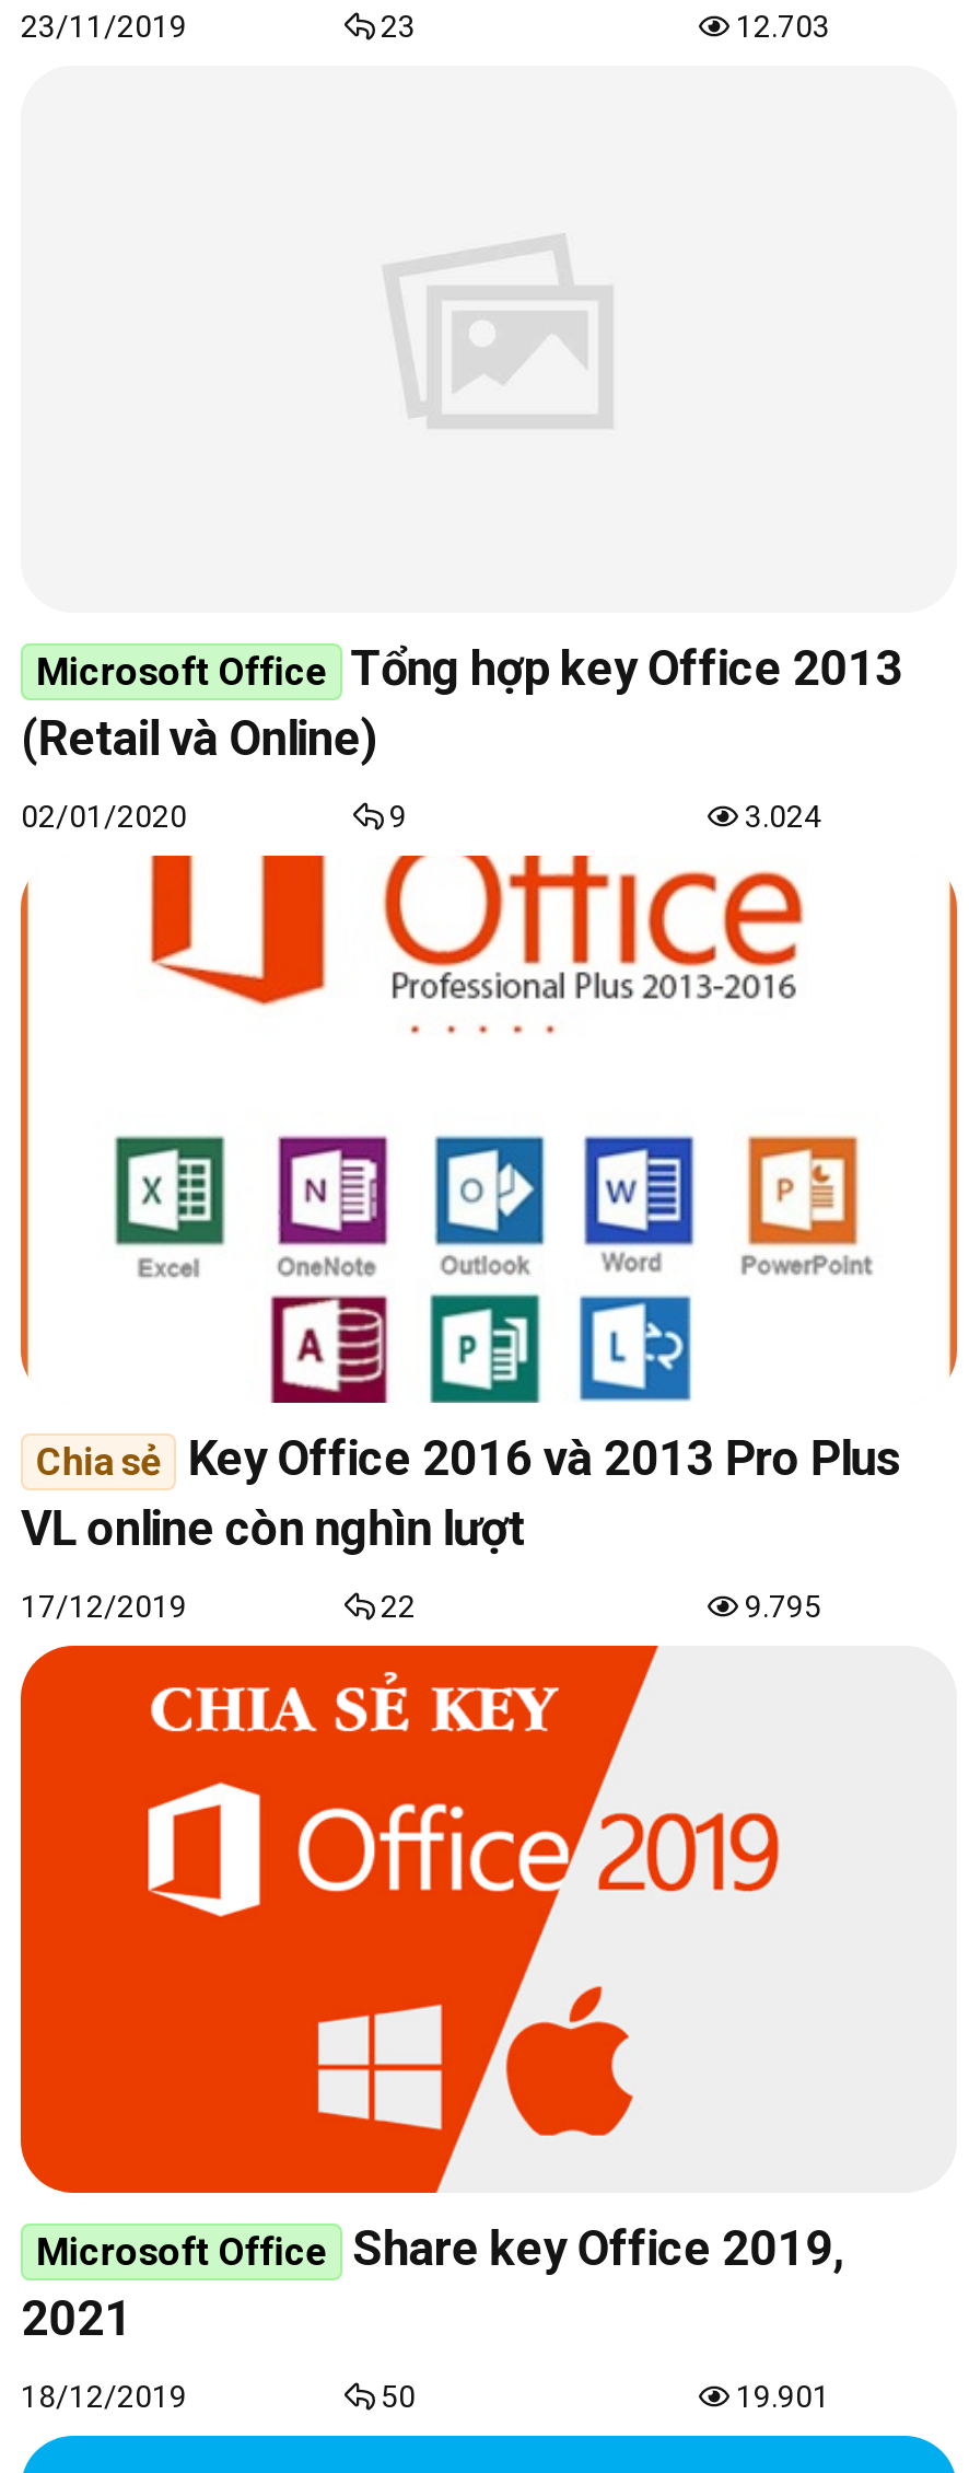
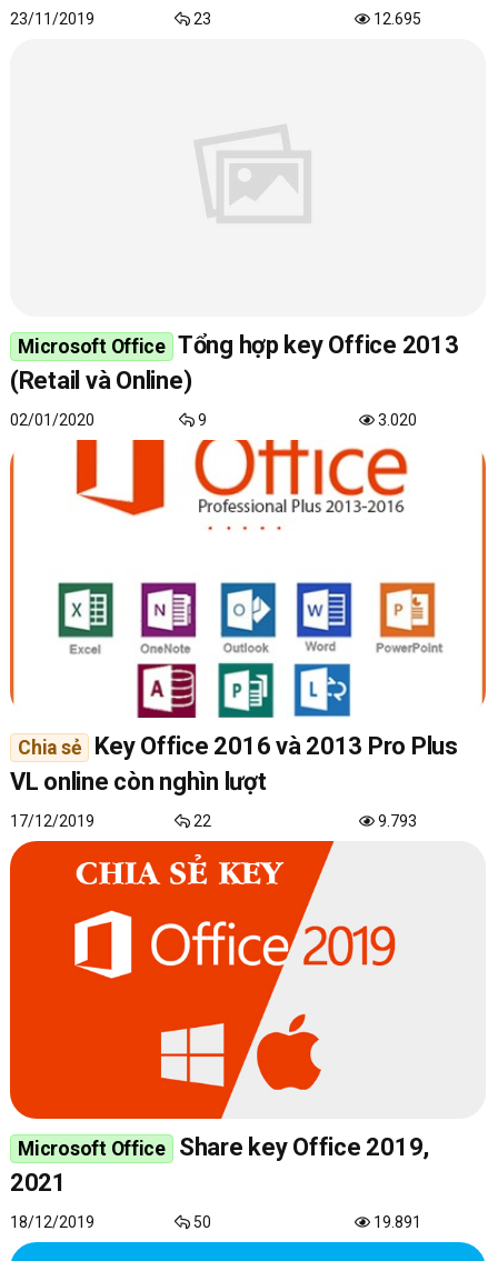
- 12.703
+ 12.695

- 3.024
+ 3.020

- 9.795
+ 9.793

- 19.901
+ 19.891
